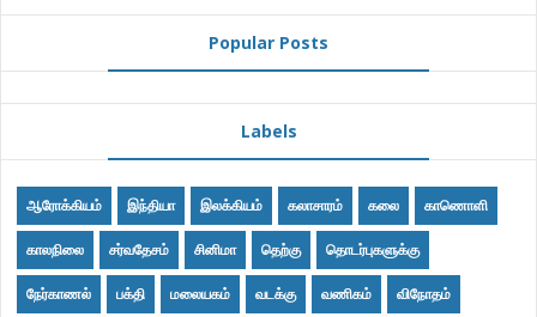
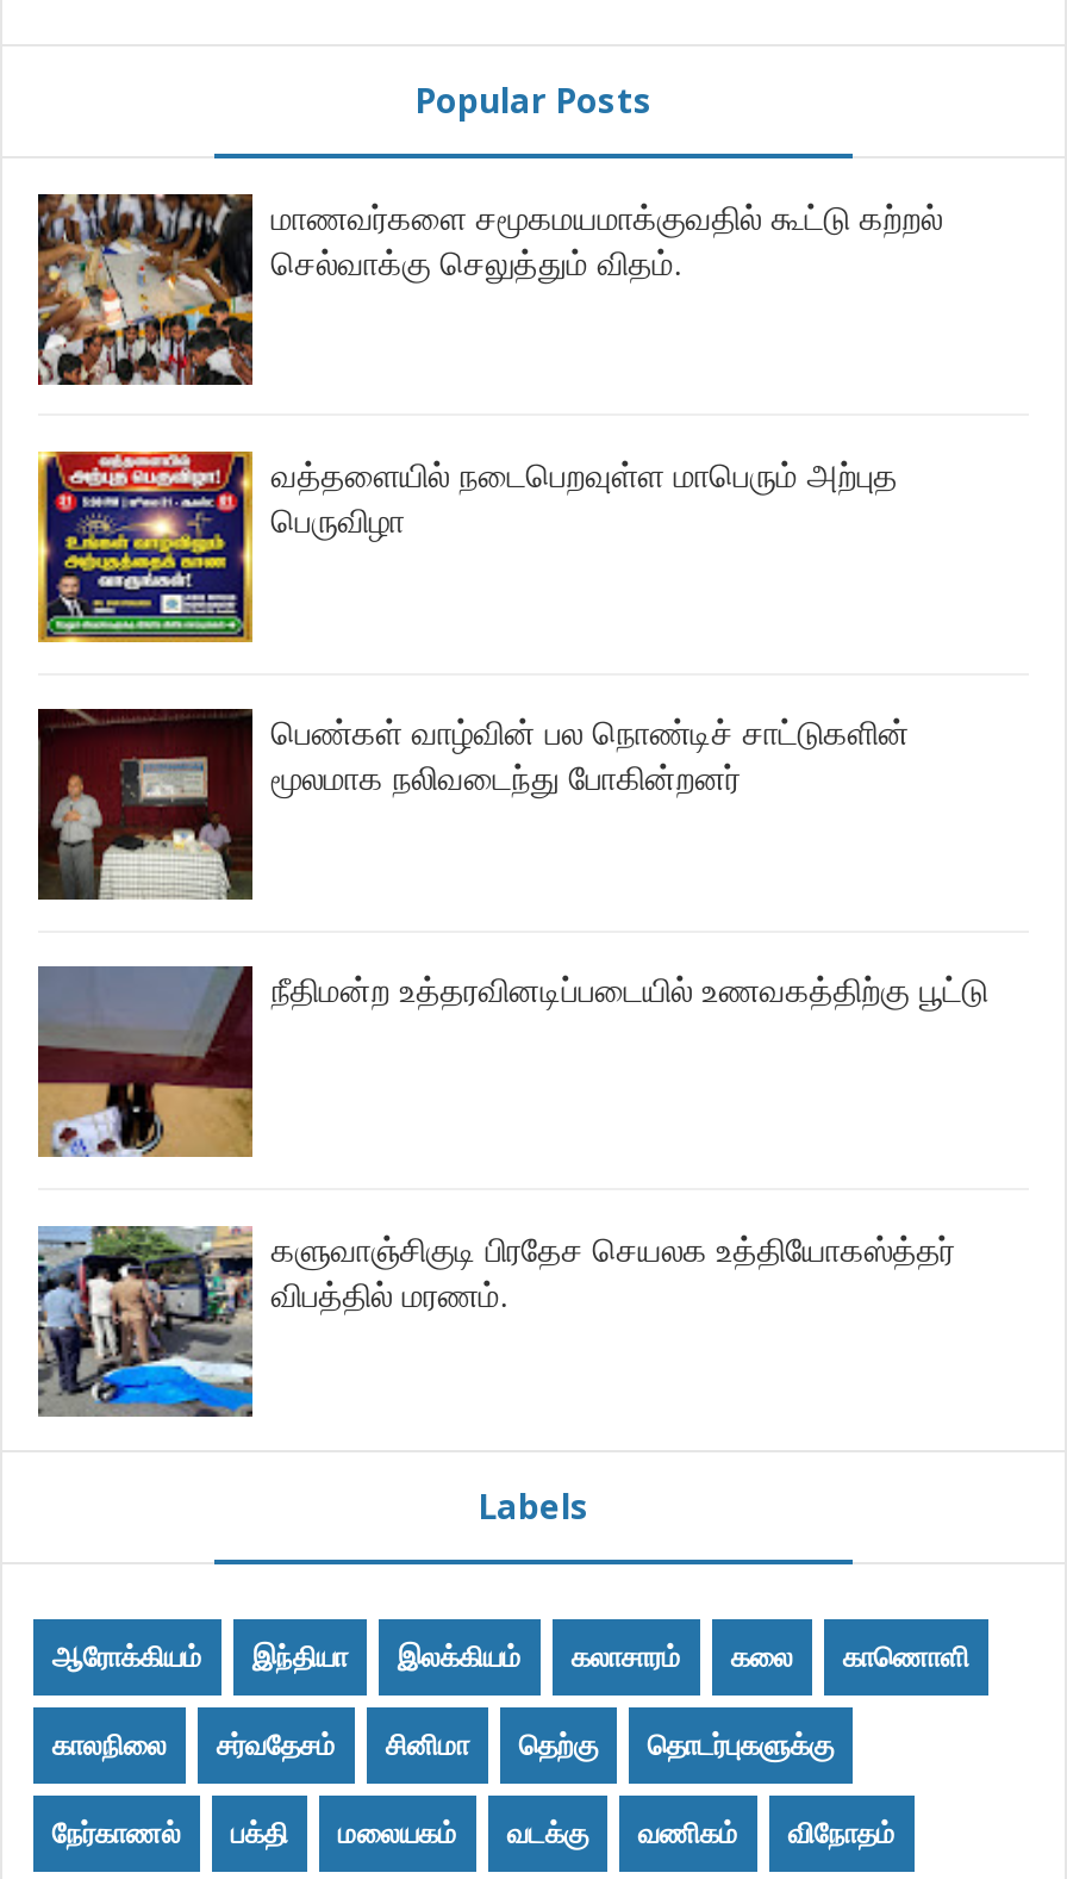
+ [image]
+ மாணவர்களை சமூகமயமாக்குவதில் கூட்டு கற்றல்
+ செல்வாக்கு செலுத்தும் விதம்.

+ [image]
+ வத்தளையில் நடைபெறவுள்ள மாபெரும் அற்புத
+ பெருவிழா

+ [image]
+ பெண்கள் வாழ்வின் பல நொண்டிச் சாட்டுகளின்
+ மூலமாக நலிவடைந்து போகின்றனர்

+ [image]
+ நீதிமன்ற உத்தரவினடிப்படையில் உணவகத்திற்கு பூட்டு

+ [image]
+ களுவாஞ்சிகுடி பிரதேச செயலக உத்தியோகஸ்த்தர்
+ விபத்தில் மரணம்.
